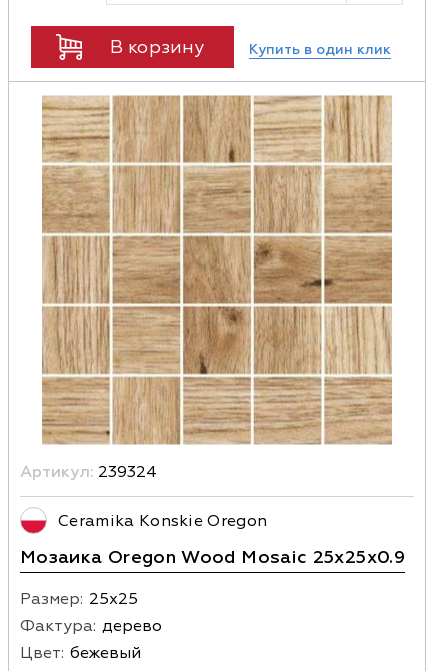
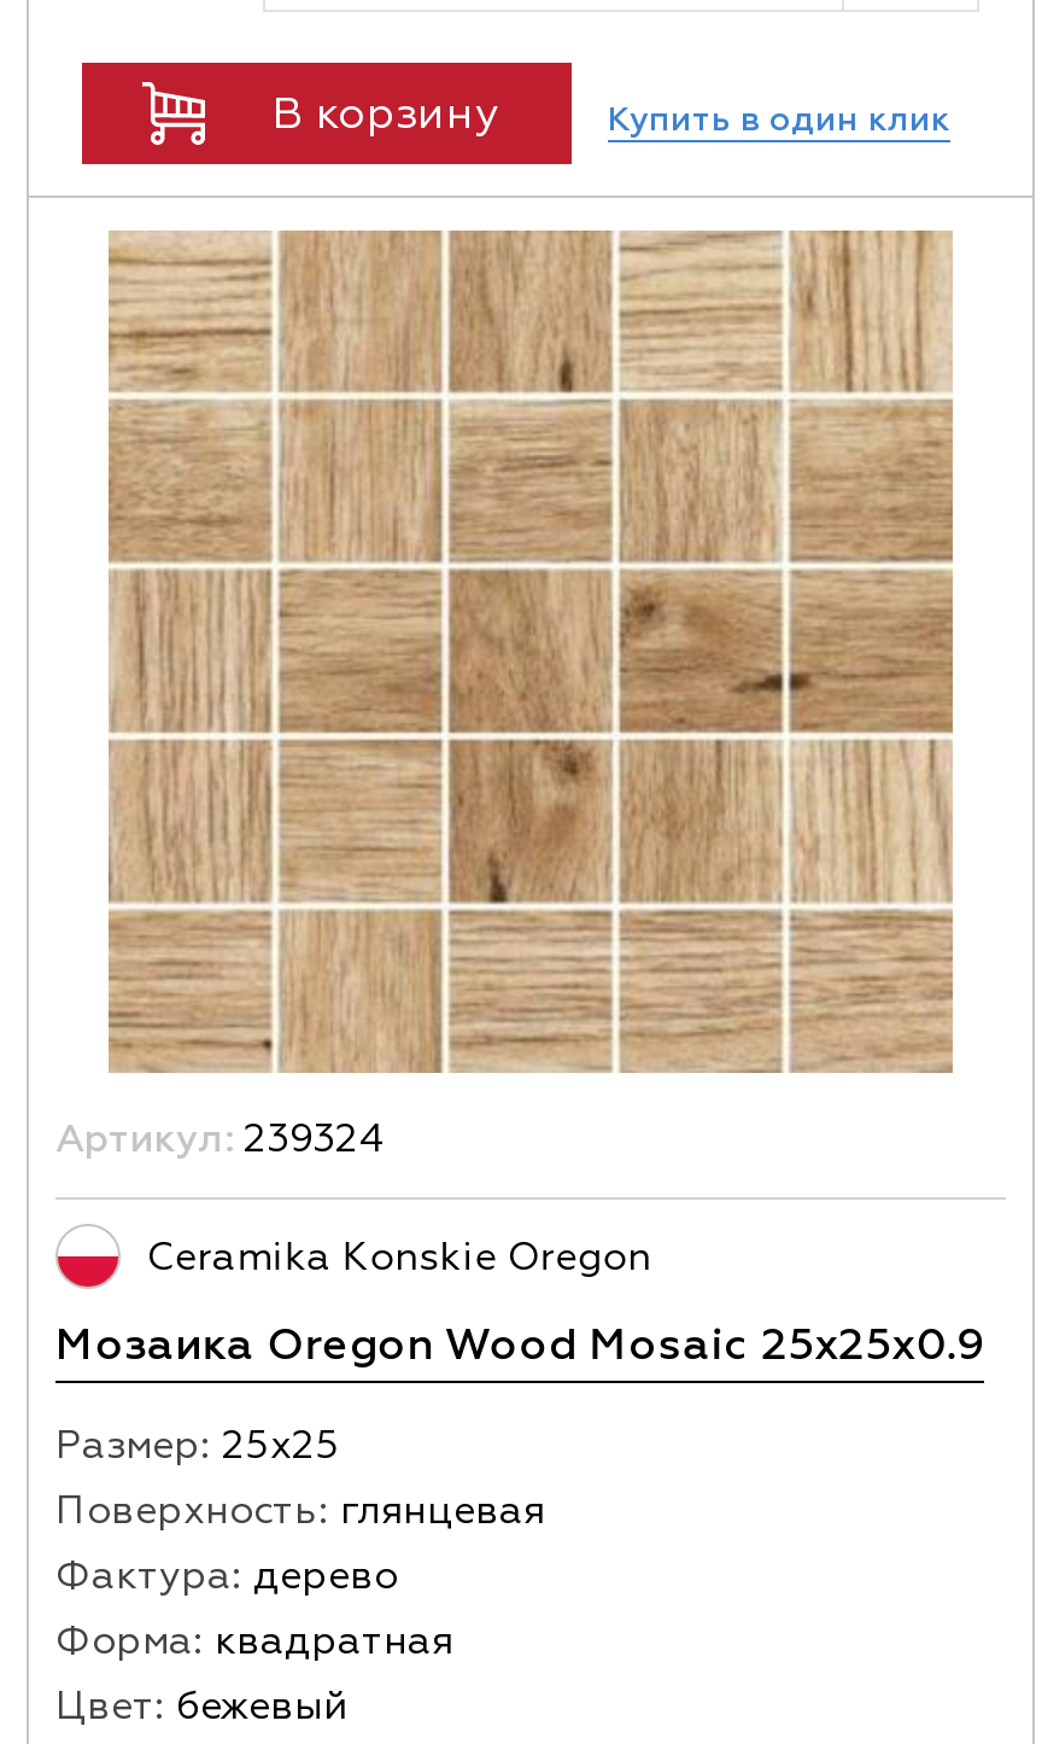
+ Поверхность: глянцевая

+ Форма: квадратная
